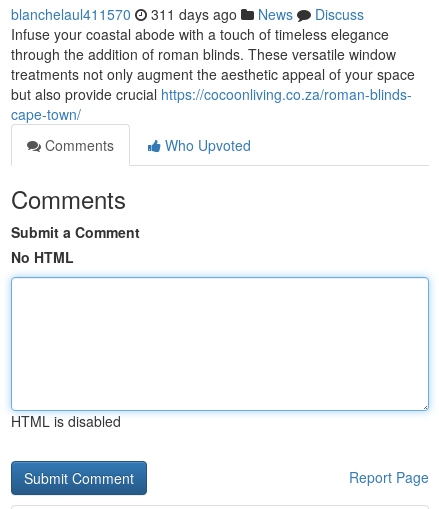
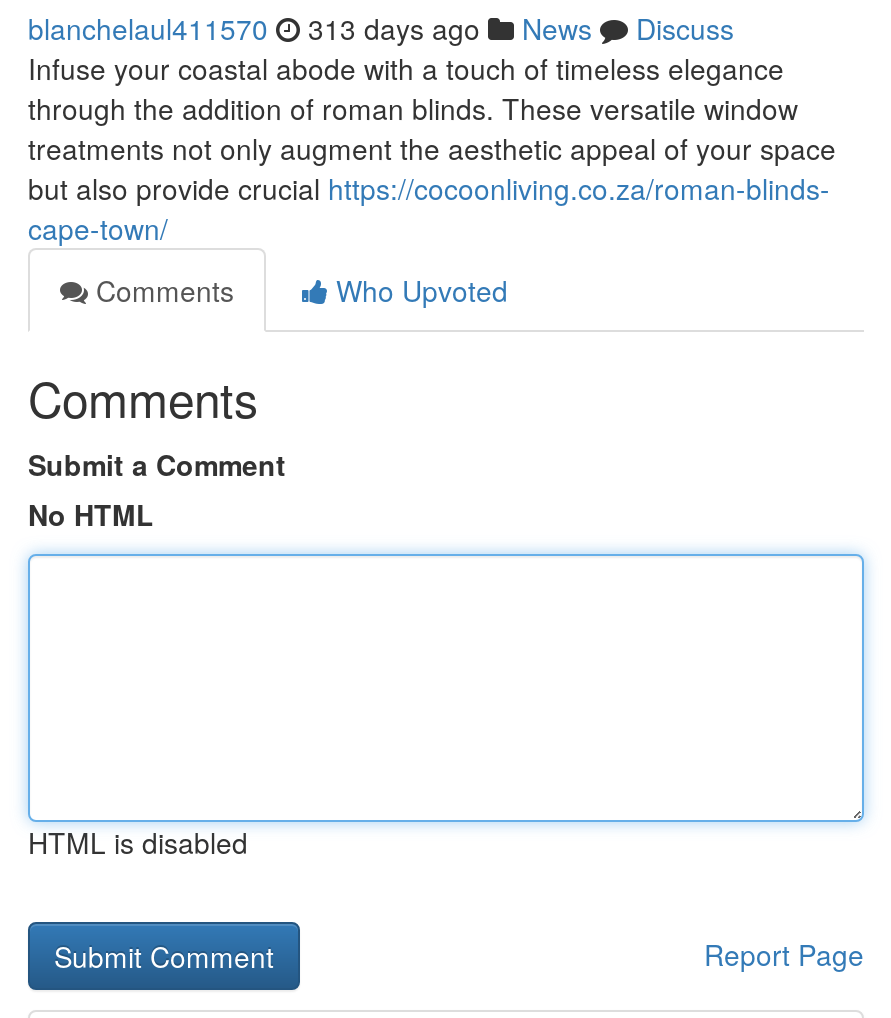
- blanchelaul411570 311 days ago News Discuss
+ blanchelaul411570 313 days ago News Discuss
